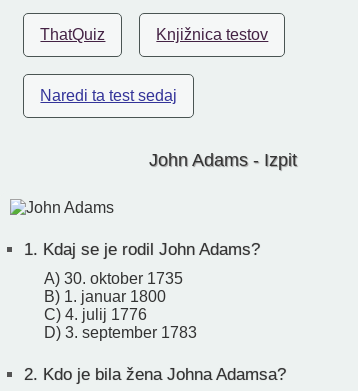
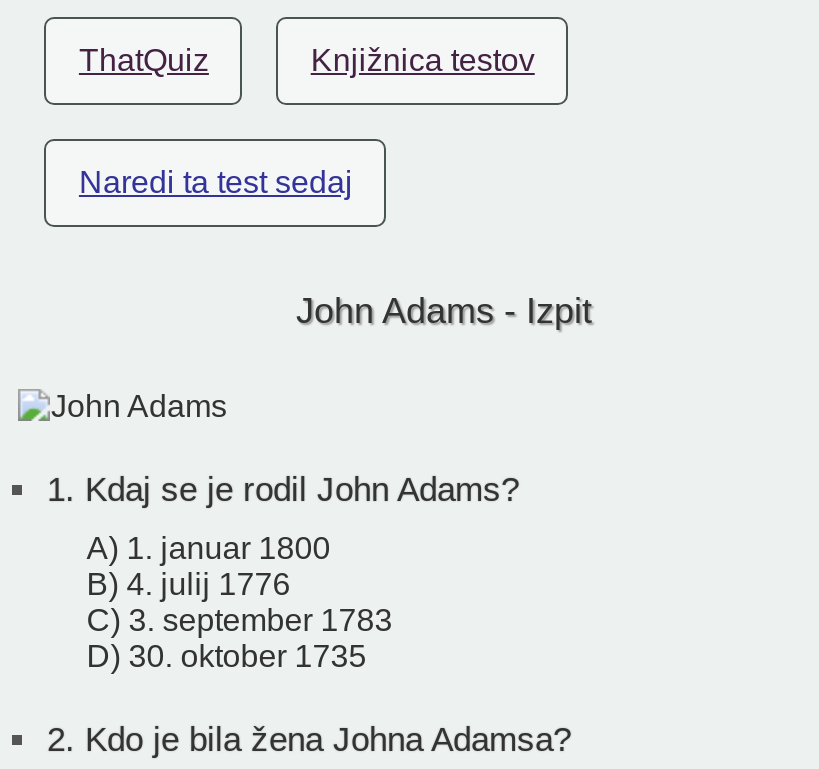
- A) 30. oktober 1735
+ A) 1. januar 1800

- B) 1. januar 1800
+ B) 4. julij 1776

- C) 4. julij 1776
+ C) 3. september 1783

- D) 3. september 1783
+ D) 30. oktober 1735
